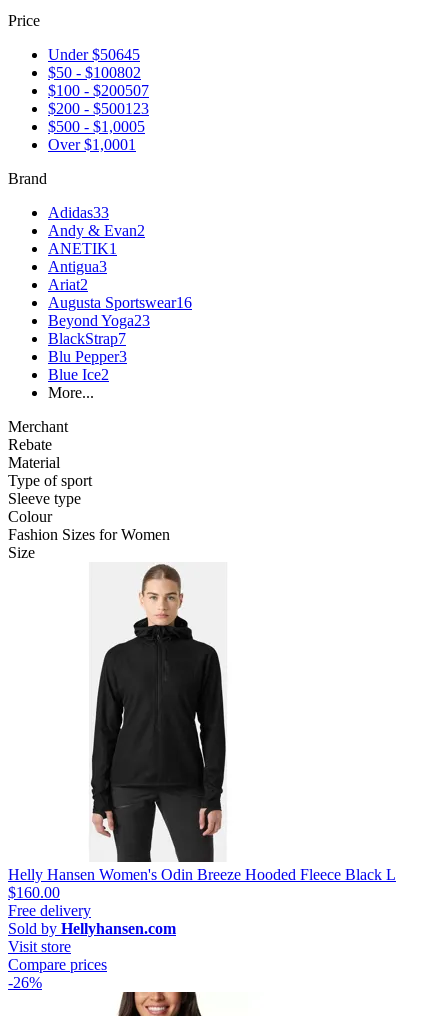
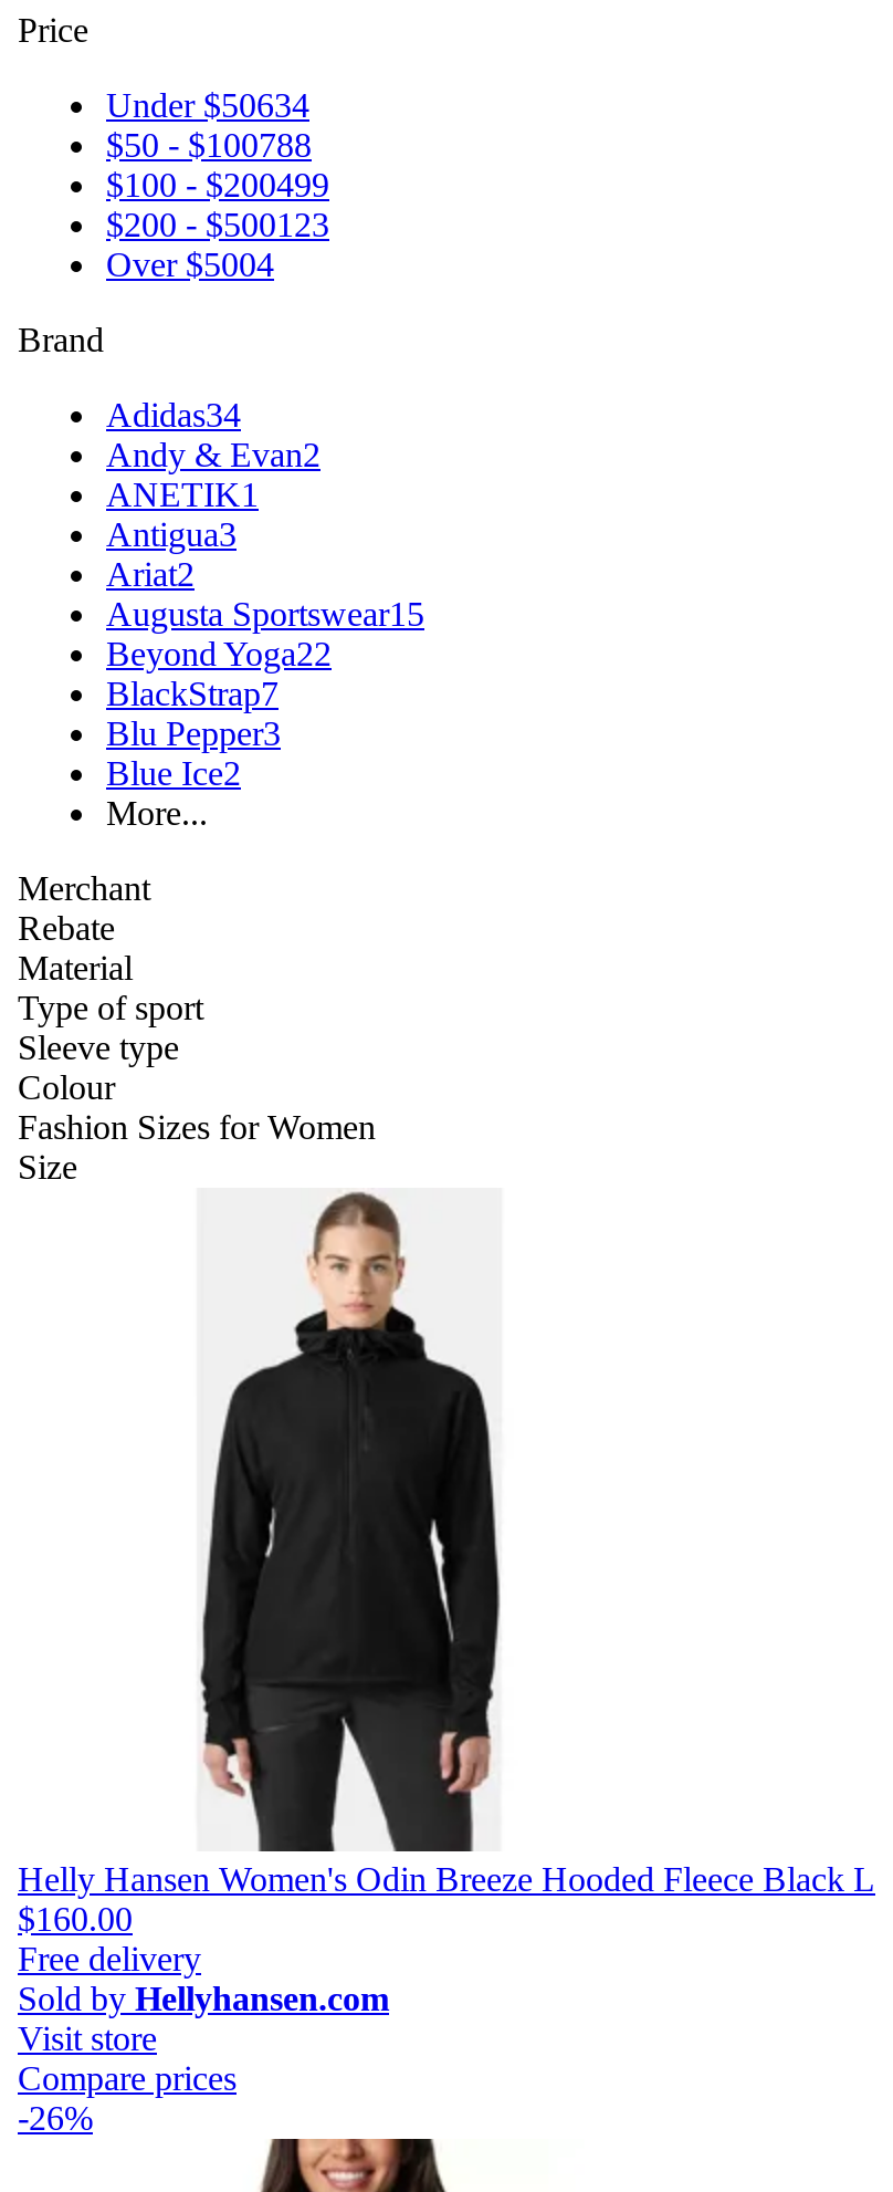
- Under $50645
+ Under $50634

- $50 - $100802
+ $50 - $100788

- $100 - $200507
+ $100 - $200499

- $500 - $1,0005
- Over $1,0001
+ Over $5004

- Adidas33
+ Adidas34

- Augusta Sportswear16
+ Augusta Sportswear15

- Beyond Yoga23
+ Beyond Yoga22
